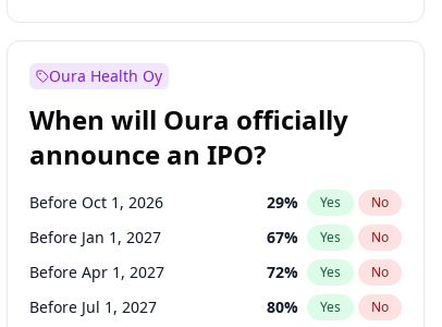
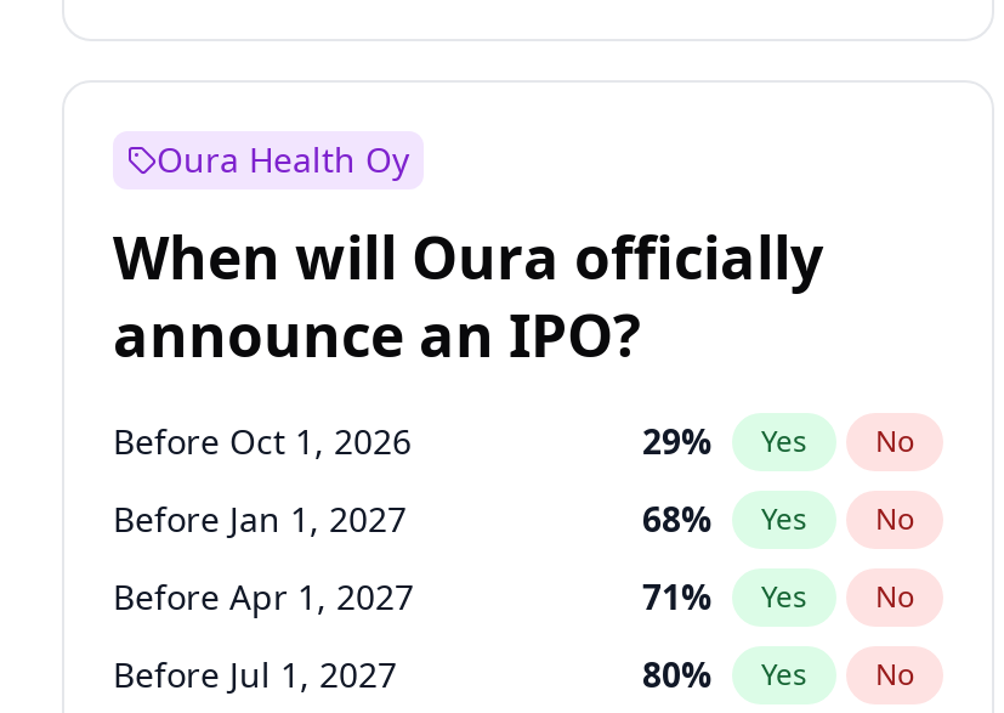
- 67% Yes No
+ 68% Yes No

- 72% Yes No
+ 71% Yes No
